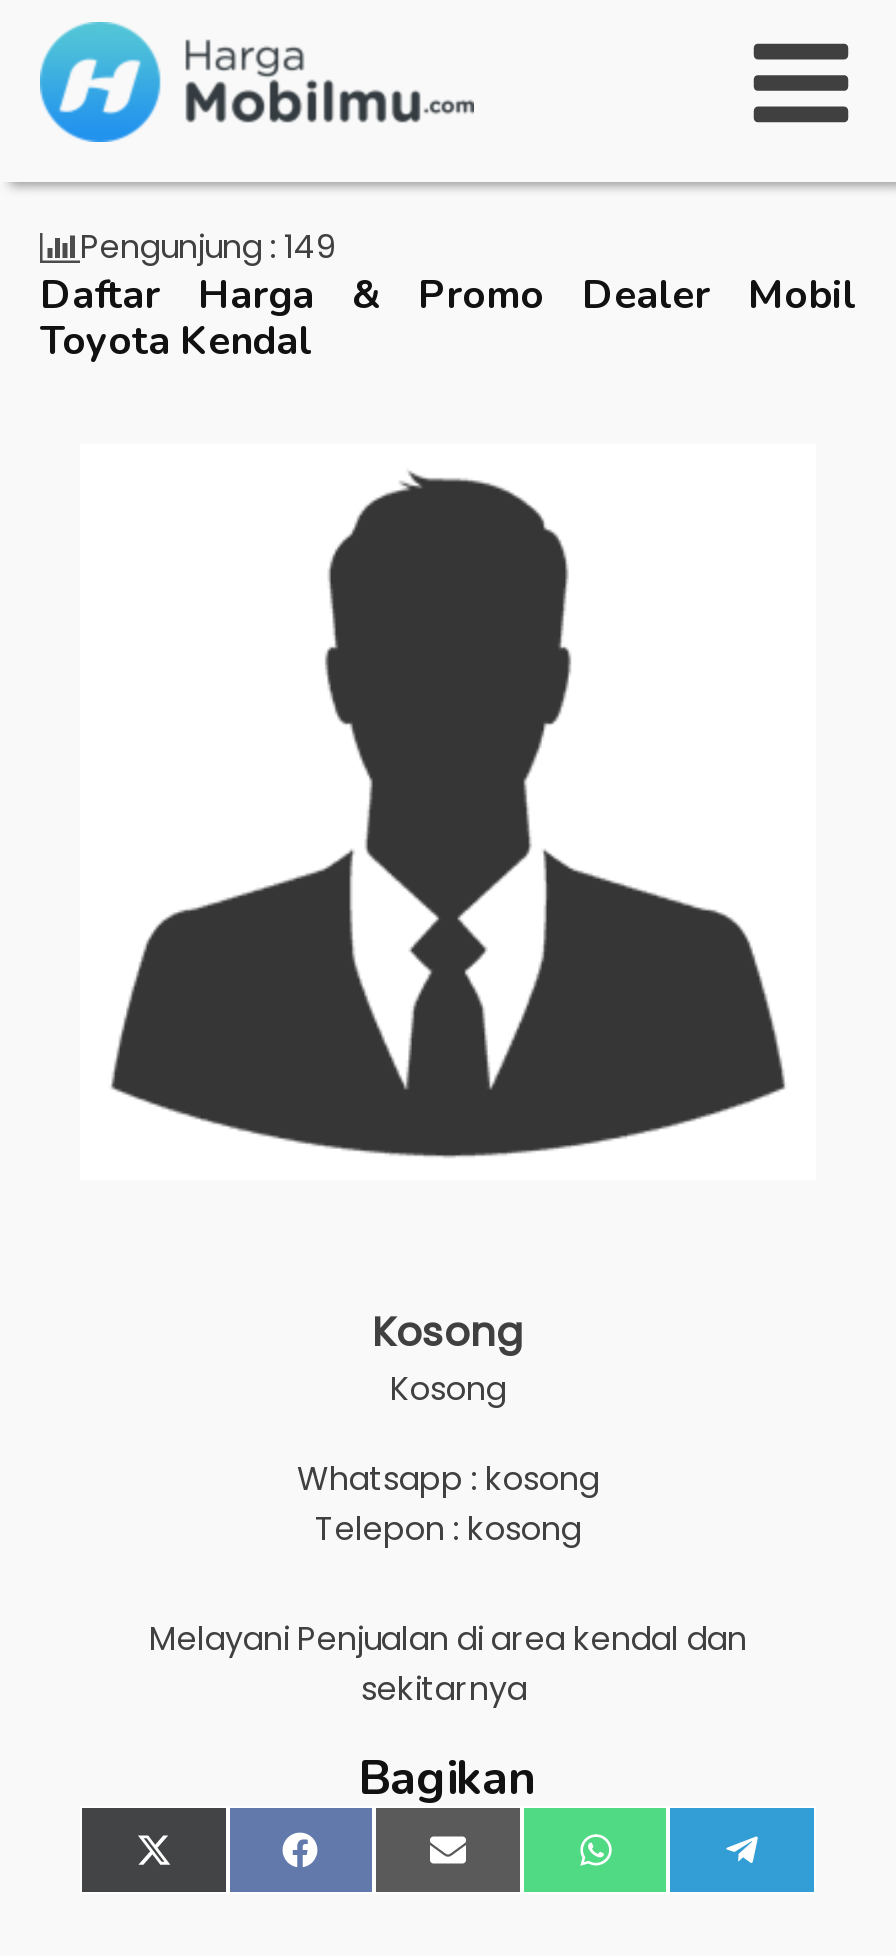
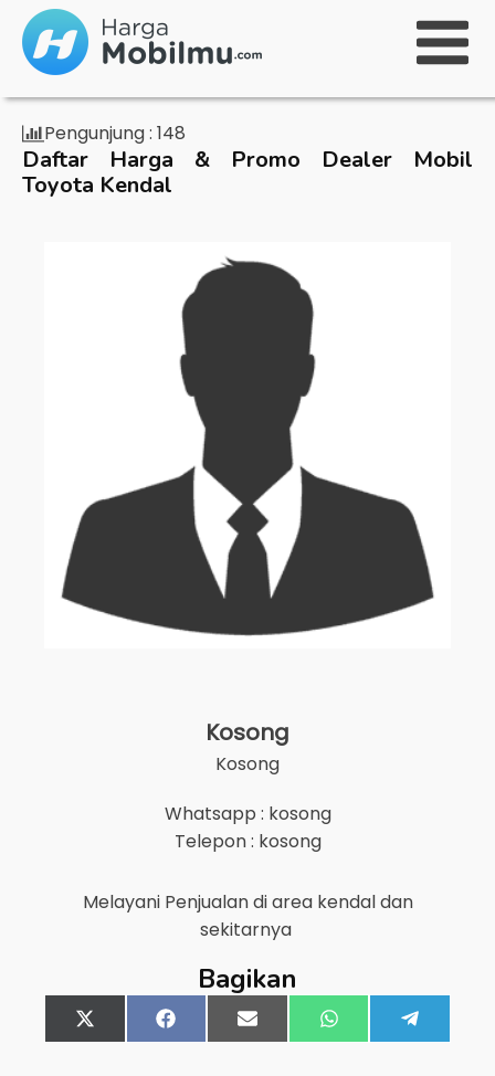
- Pengunjung : 149
+ Pengunjung : 148
